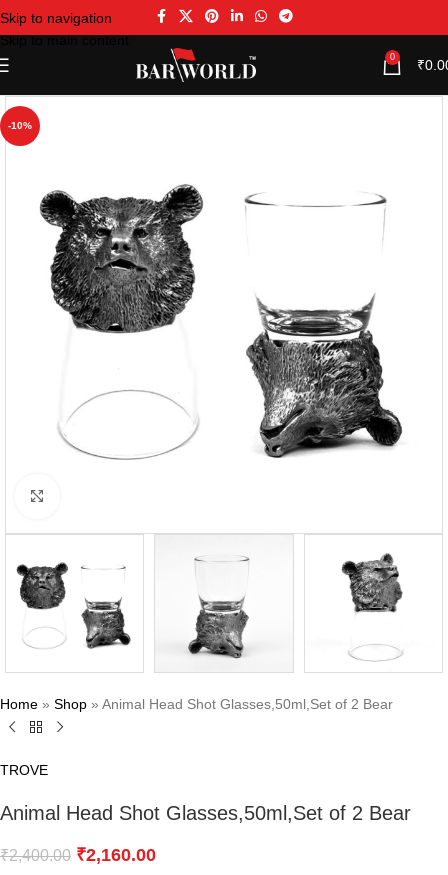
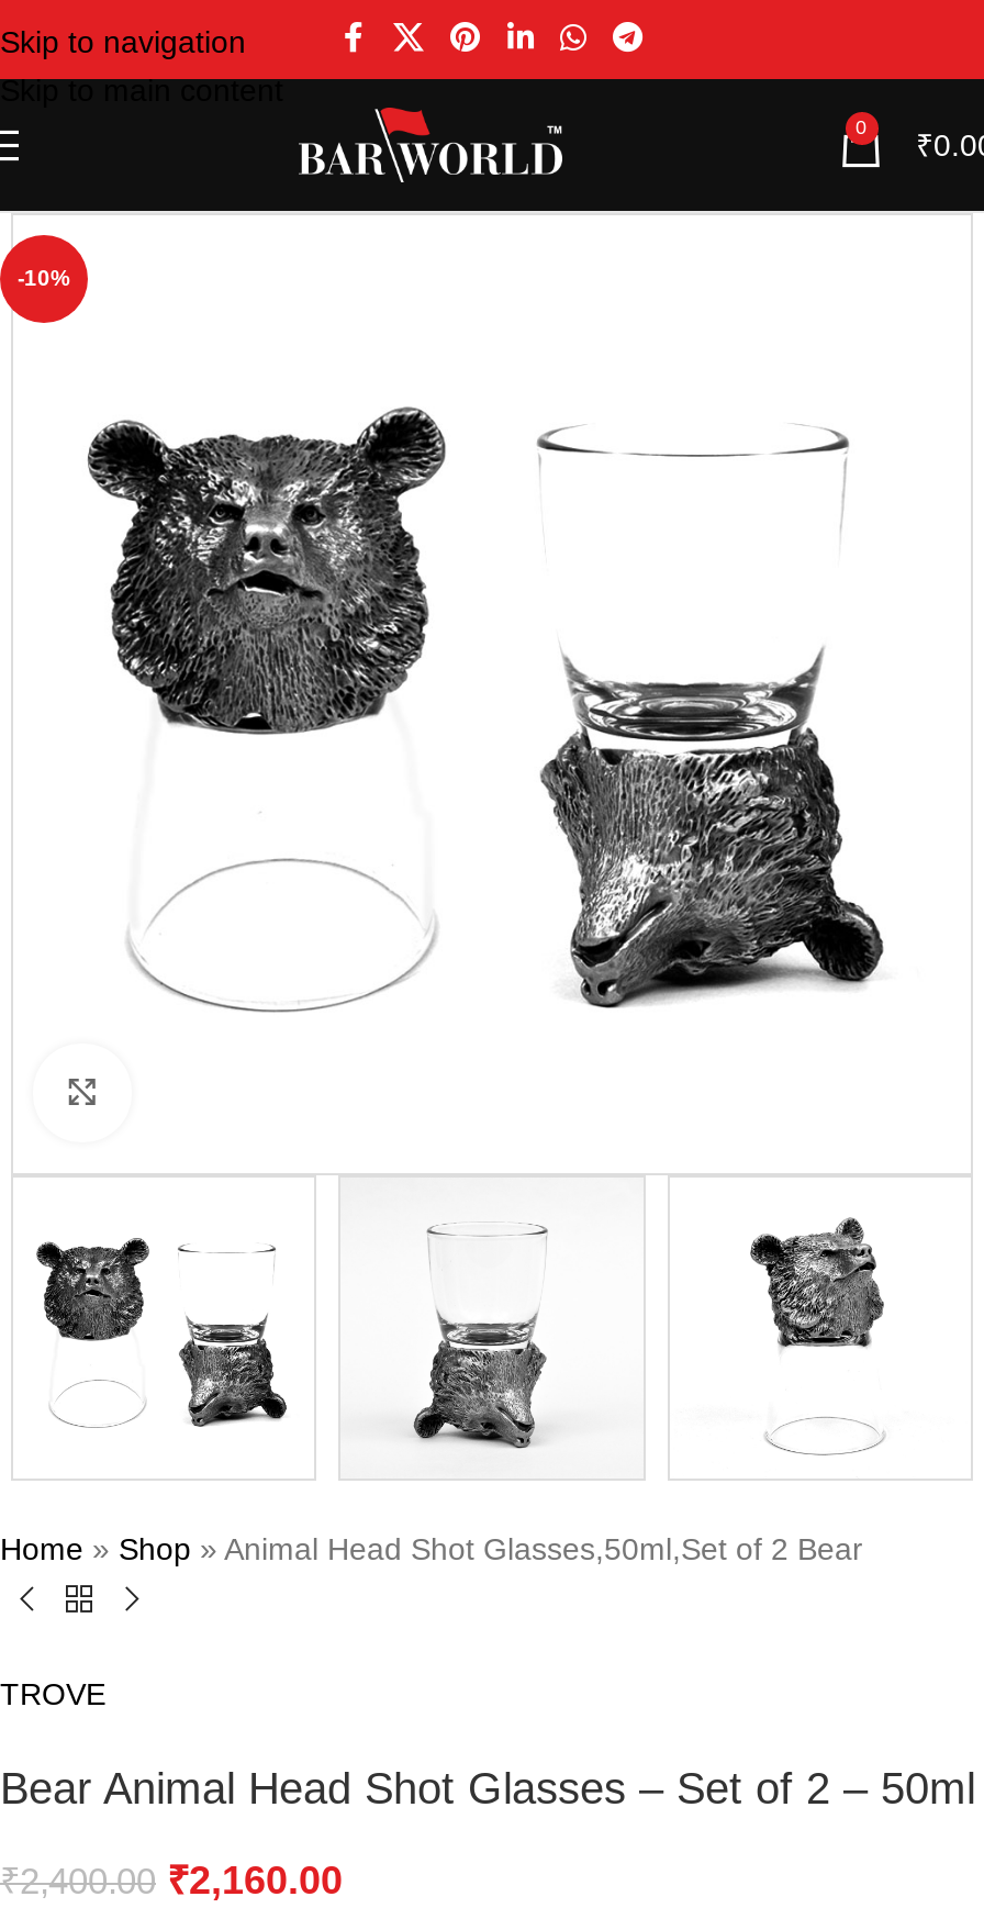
- Animal Head Shot Glasses,50ml,Set of 2 Bear
+ Bear Animal Head Shot Glasses – Set of 2 – 50ml
